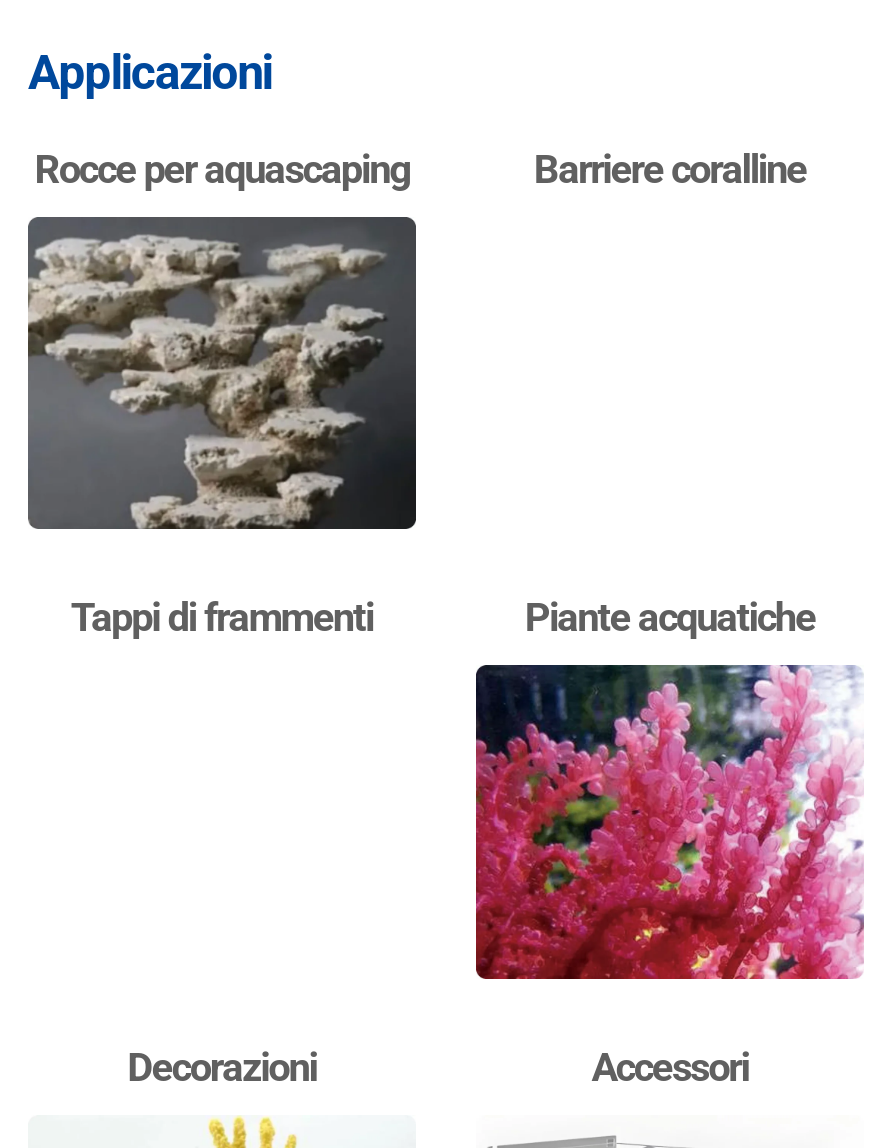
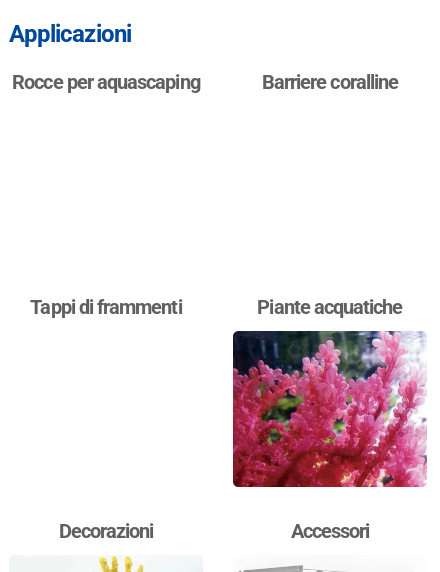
- [image]
